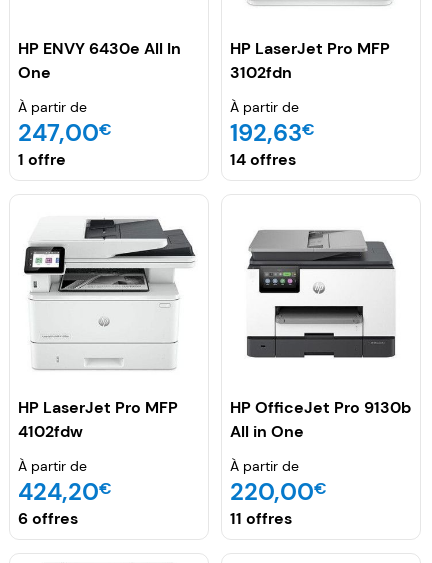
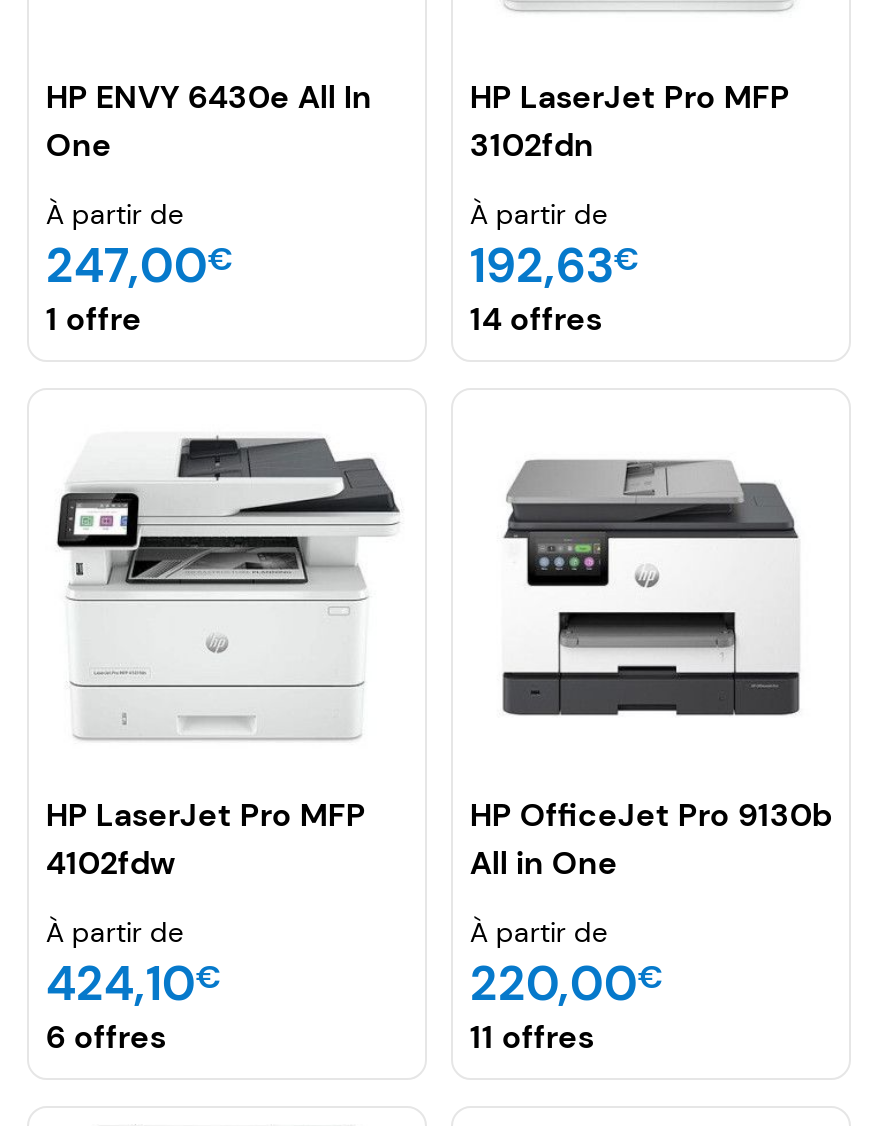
- 424,20€
+ 424,10€
